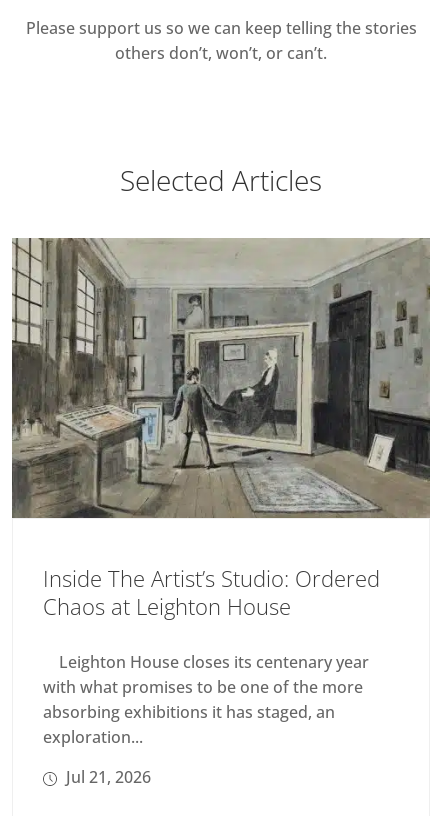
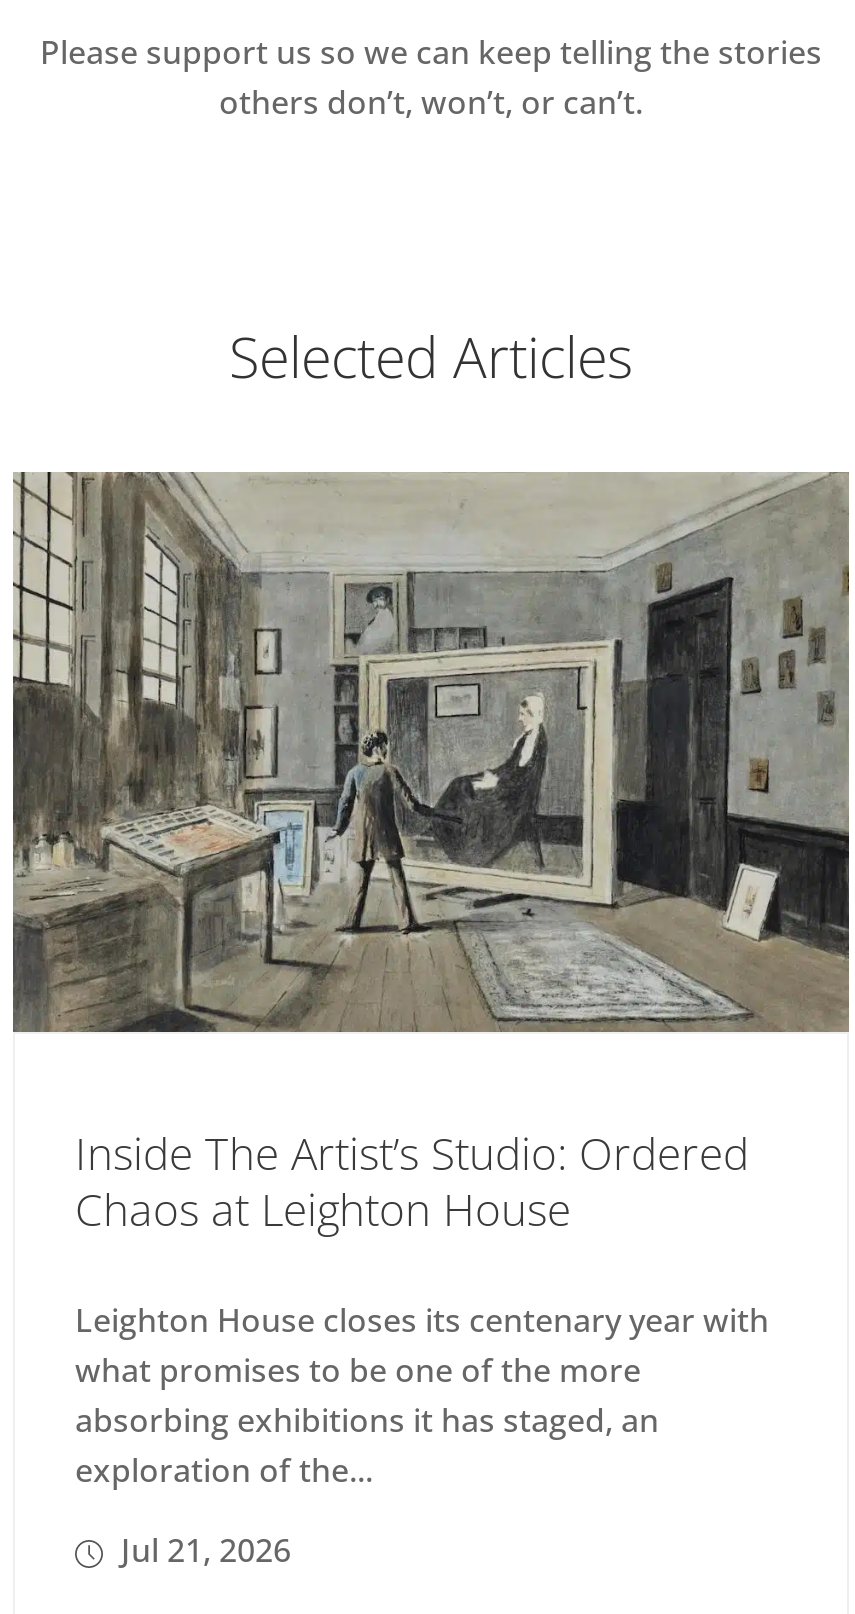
- exploration...
+ exploration of the...
